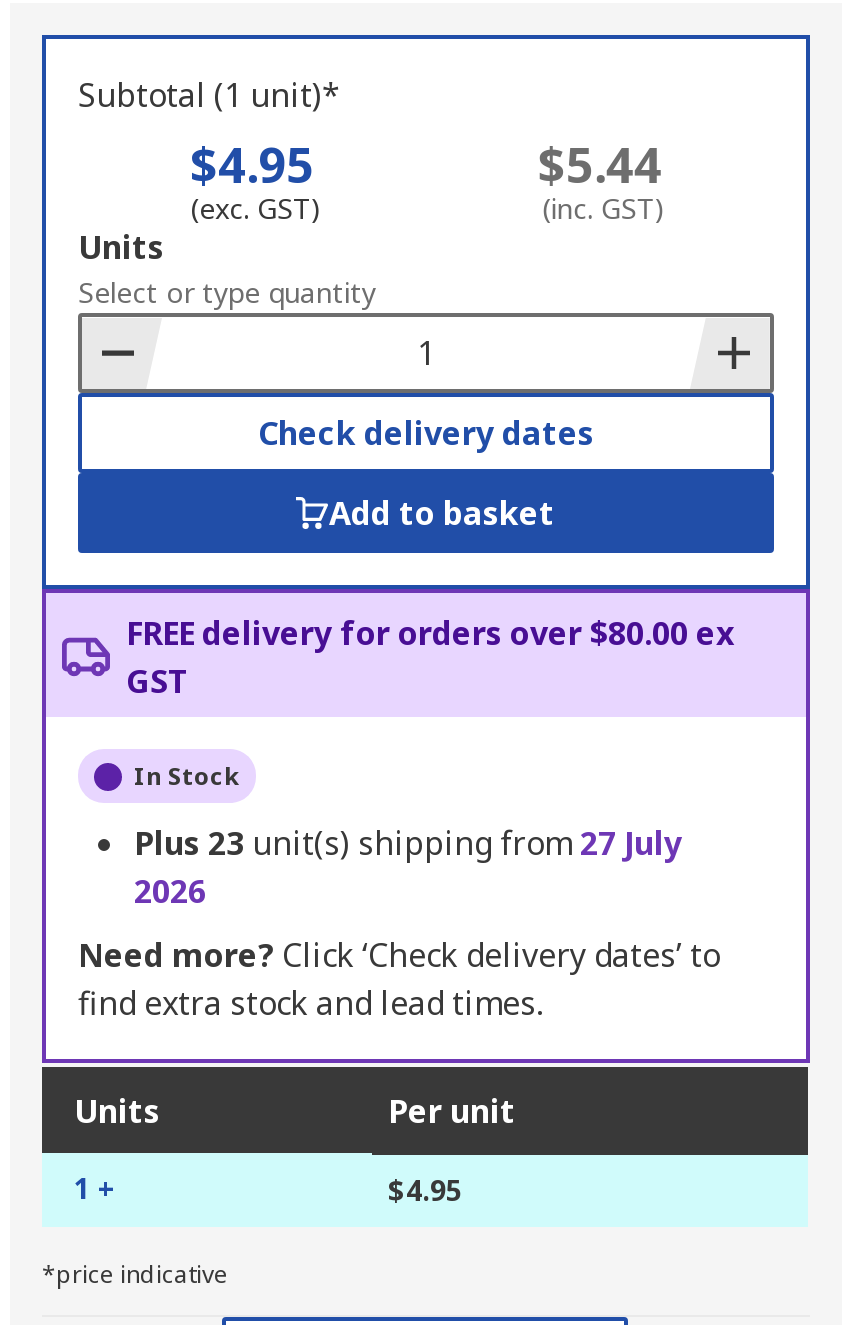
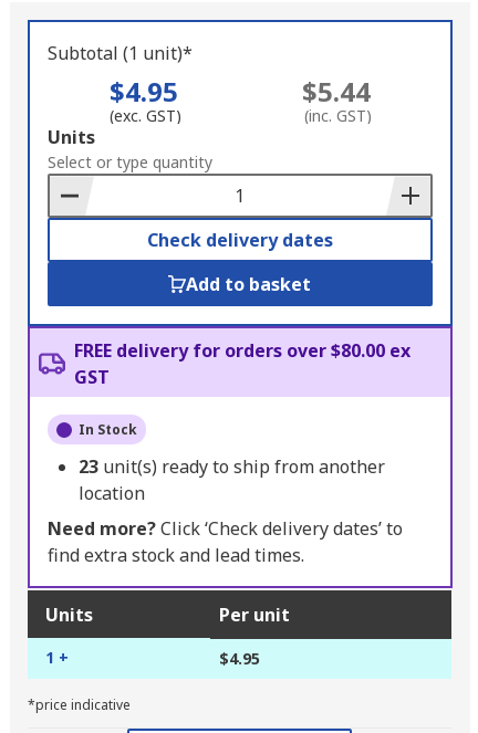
- Plus 23 unit(s) shipping from 27 July
- 2026
+ 23 unit(s) ready to ship from another
+ location
